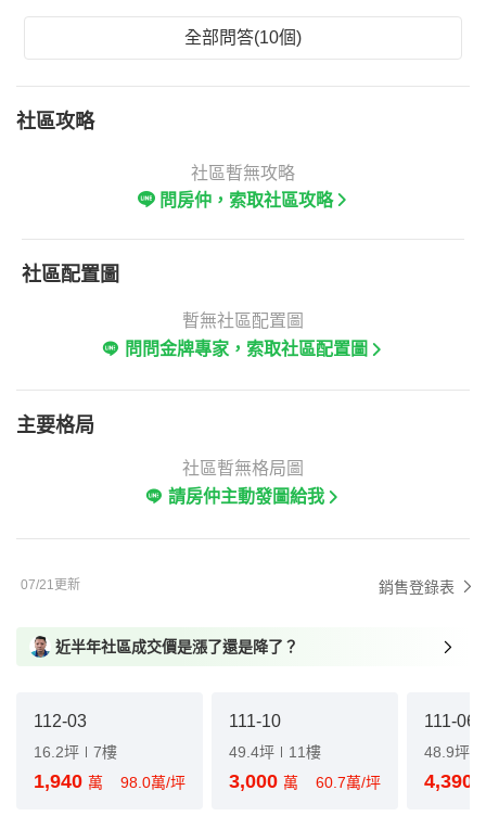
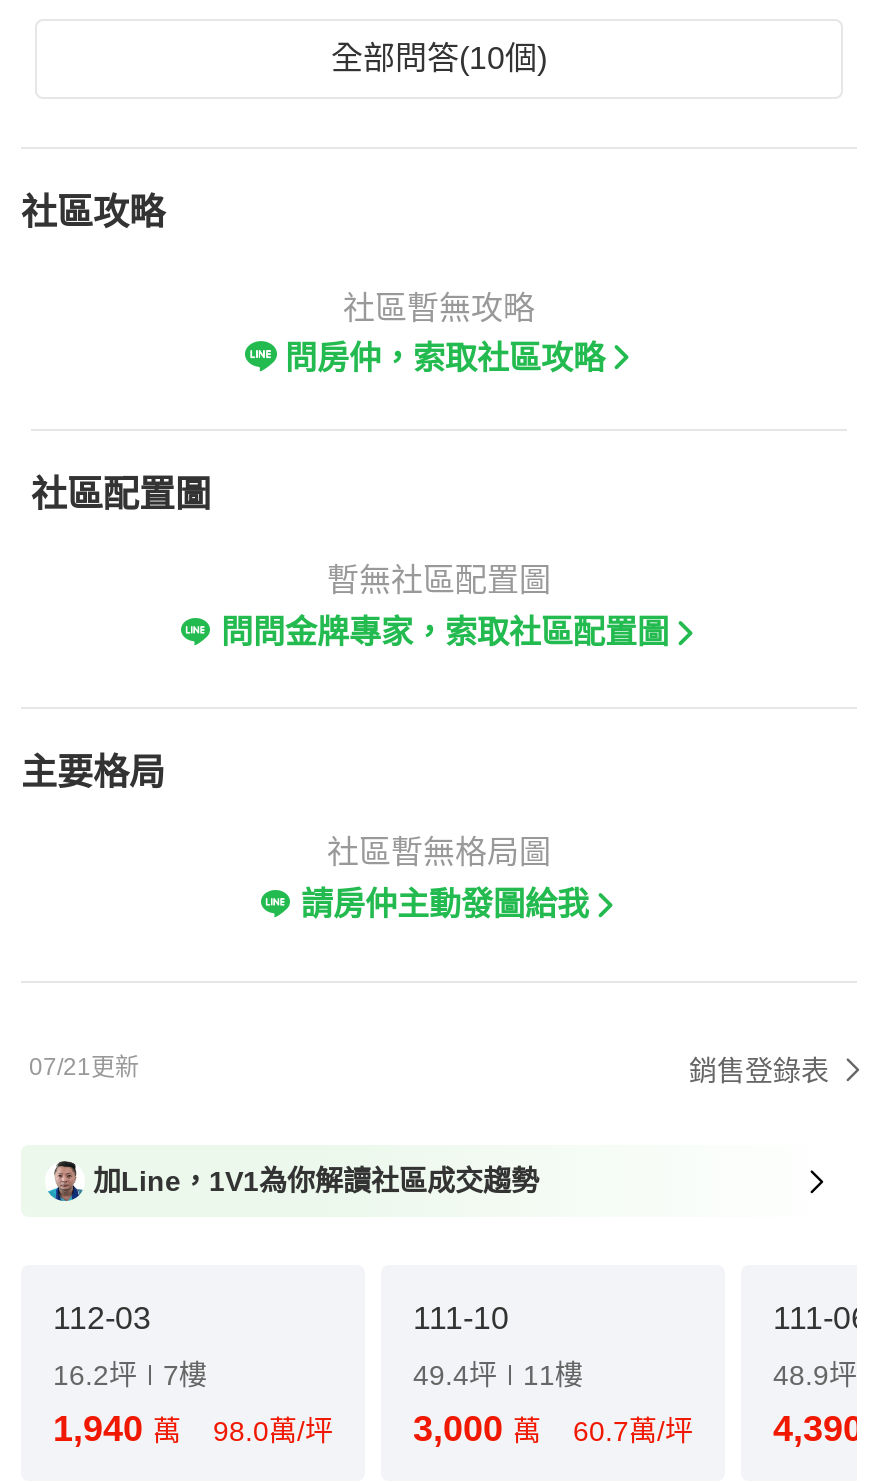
- 近半年社區成交價是漲了還是降了？
+ 加Line，1V1為你解讀社區成交趨勢
